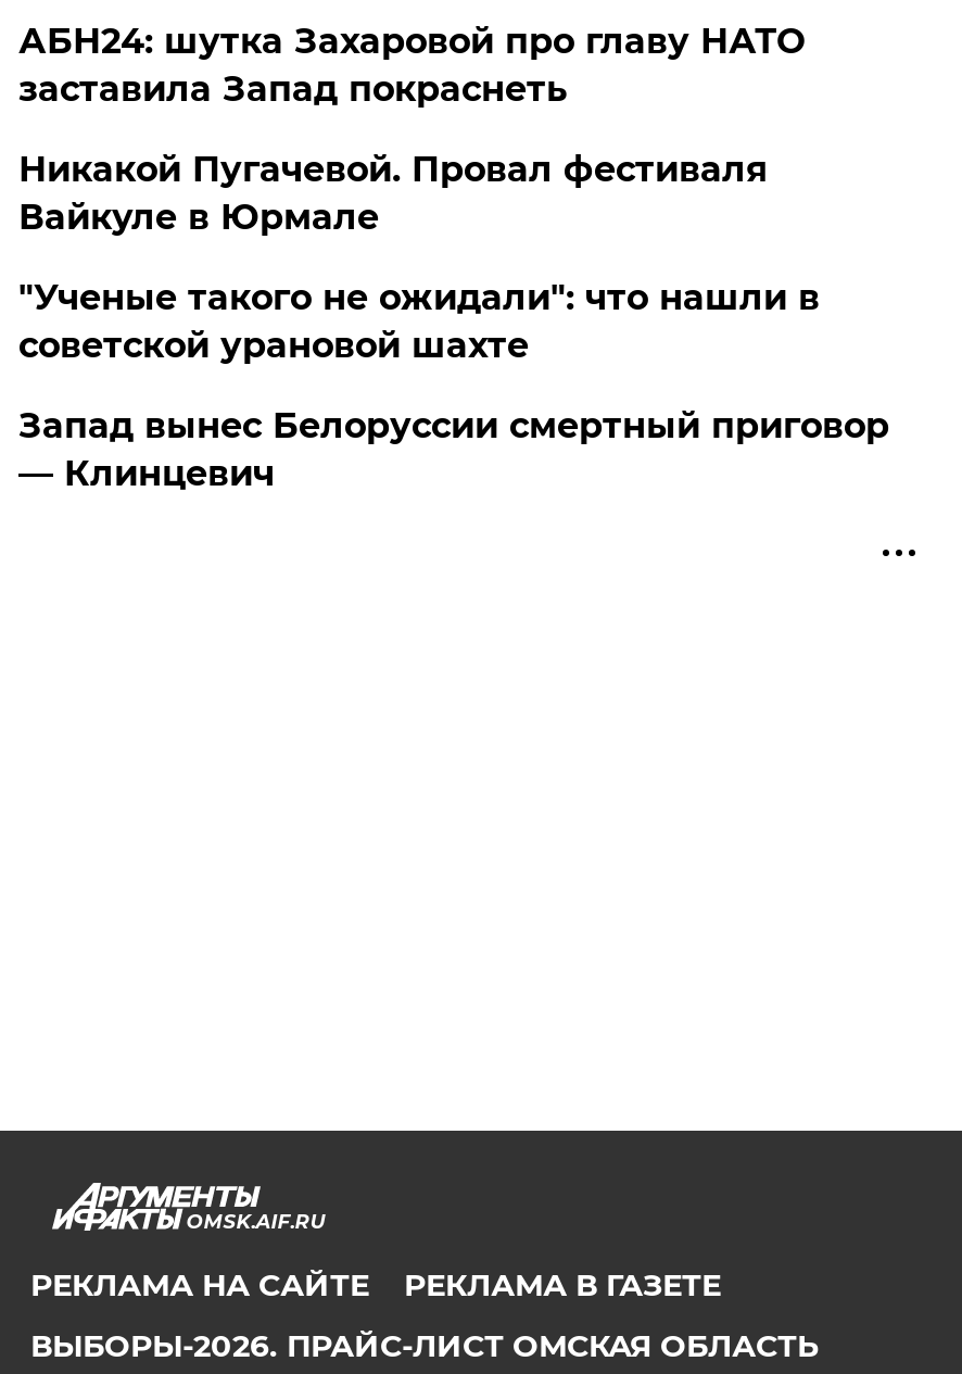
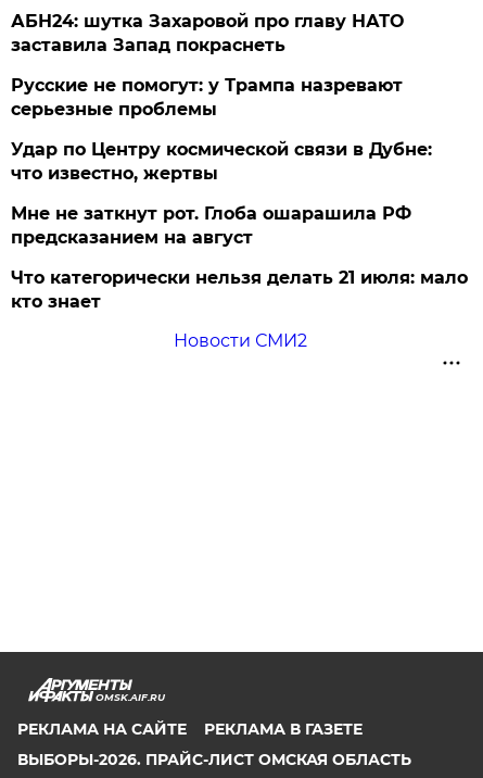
- Никакой Пугачевой. Провал фестиваля
- Вайкуле в Юрмале
- "Ученые такого не ожидали": что нашли в
- советской урановой шахте
- Запад вынес Белоруссии смертный приговор
- — Клинцевич
+ Русские не помогут: у Трампа назревают
+ серьезные проблемы
+ Удар по Центру космической связи в Дубне:
+ что известно, жертвы
+ Мне не заткнут рот. Глоба ошарашила РФ
+ предсказанием на август
+ Что категорически нельзя делать 21 июля: мало
+ кто знает
+ Новости СМИ2
